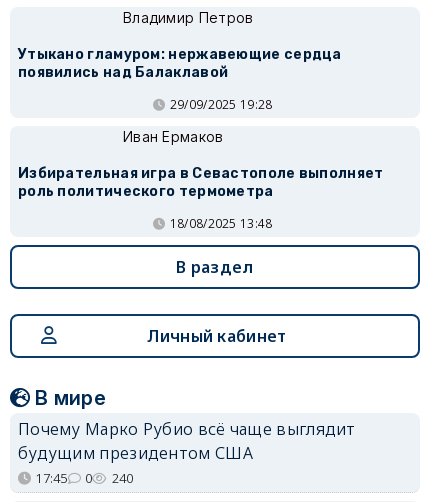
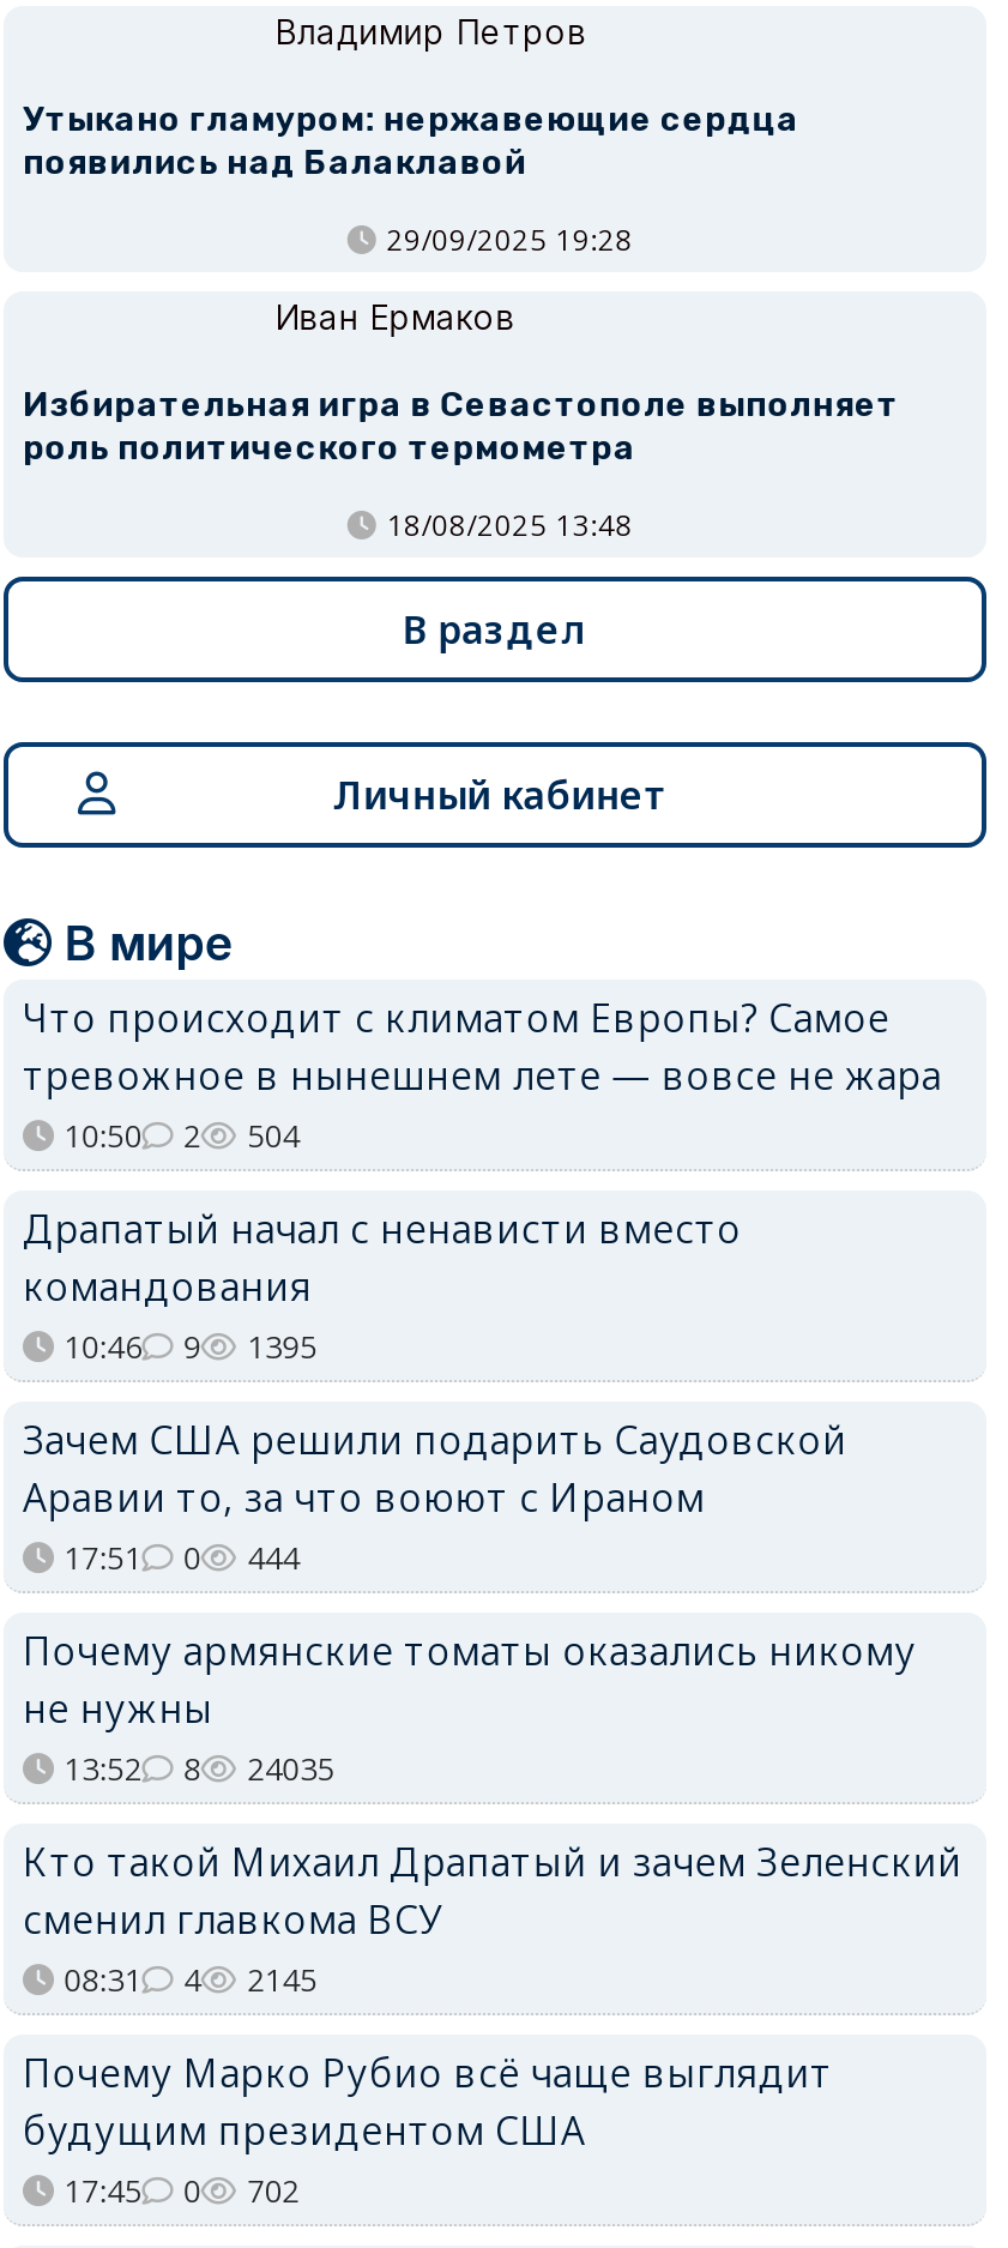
+ Что происходит с климатом Европы? Самое
+ тревожное в нынешнем лете — вовсе не жара
+ 10:50
+ 2
+ 504
+ Драпатый начал с ненависти вместо
+ командования
+ 10:46
+ 9
+ 1395
+ Зачем США решили подарить Саудовской
+ Аравии то, за что воюют с Ираном
+ 17:51
+ 0
+ 444
+ Почему армянские томаты оказались никому
+ не нужны
+ 13:52
+ 8
+ 24035
+ Кто такой Михаил Драпатый и зачем Зеленский
+ сменил главкома ВСУ
+ 08:31
+ 4
+ 2145

- 17:45 0 240
+ 17:45 0 702
